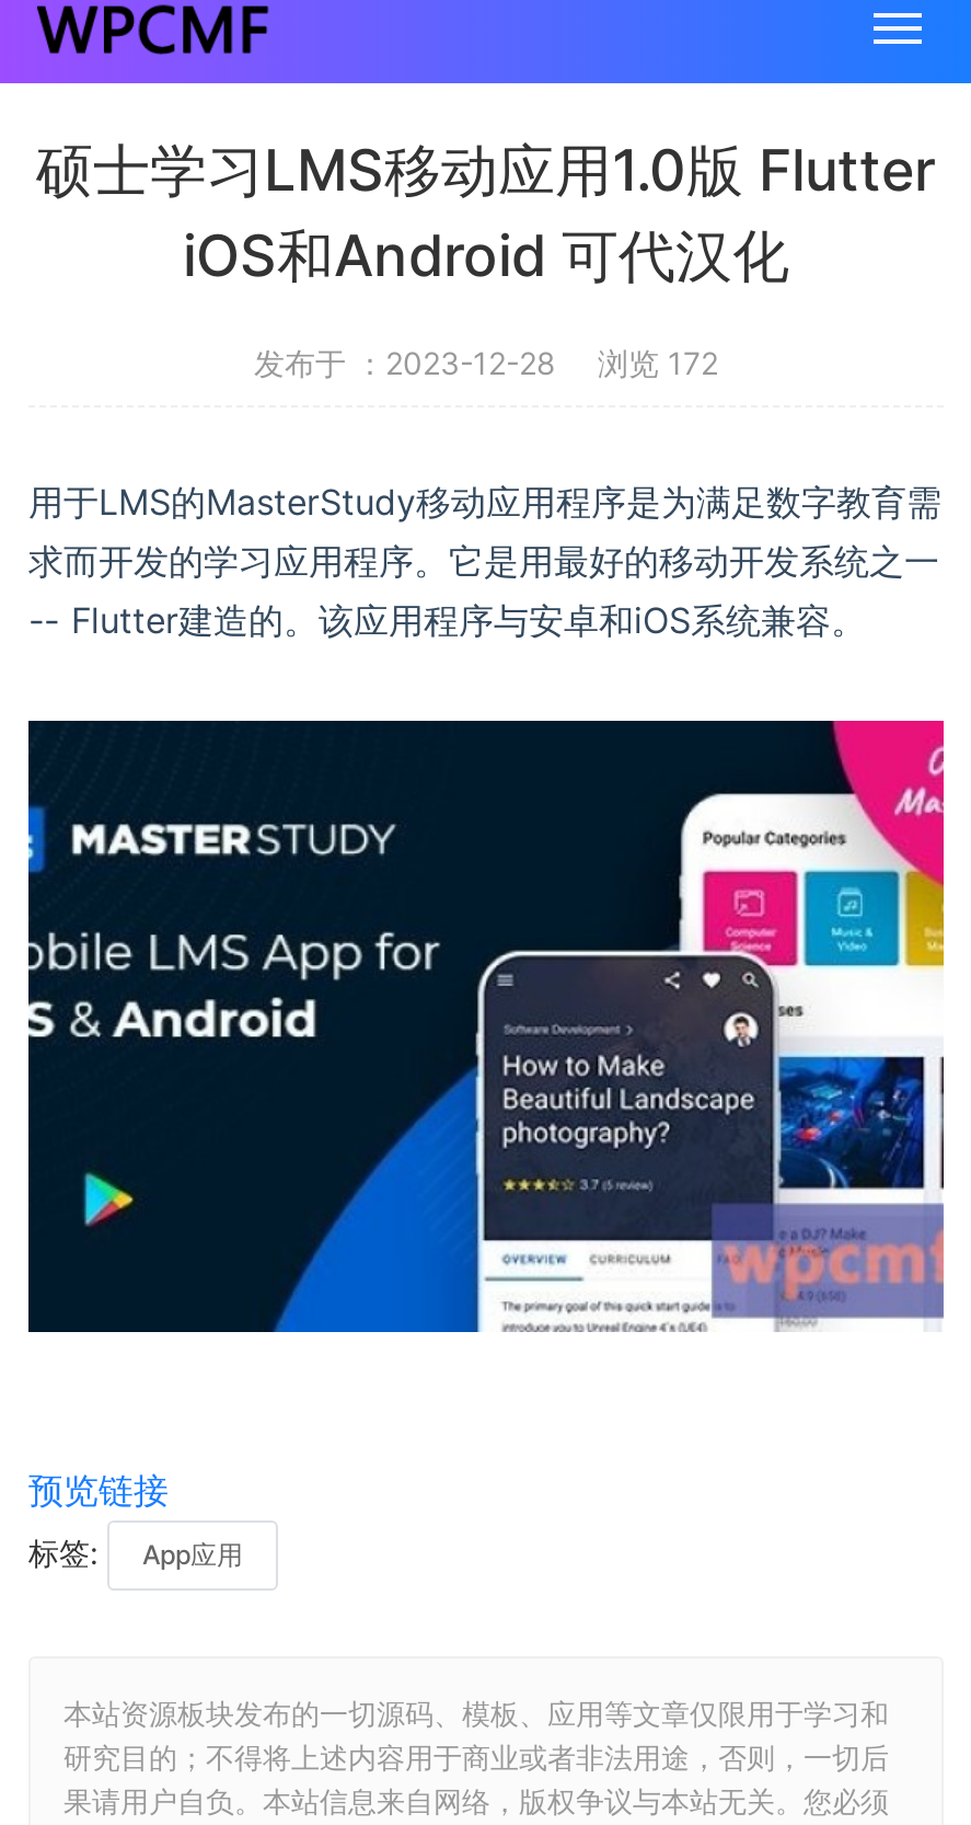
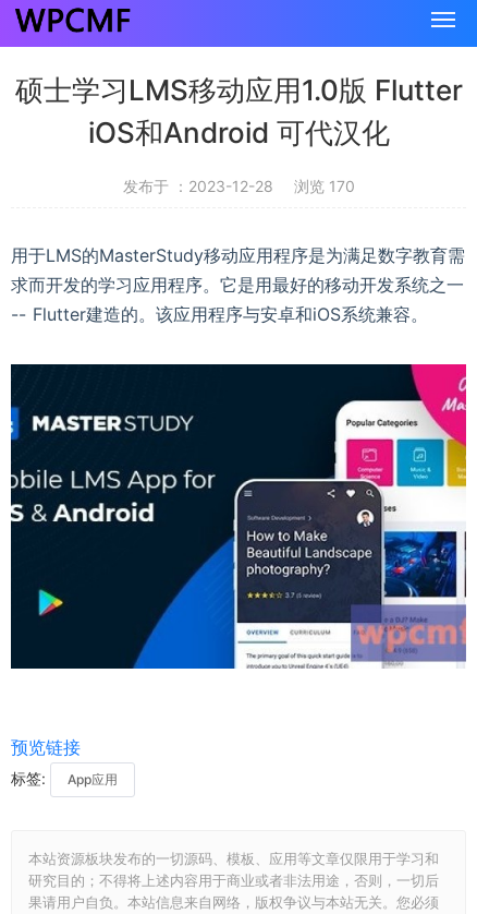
- 发布于 ：2023-12-28 浏览 172
+ 发布于 ：2023-12-28 浏览 170
